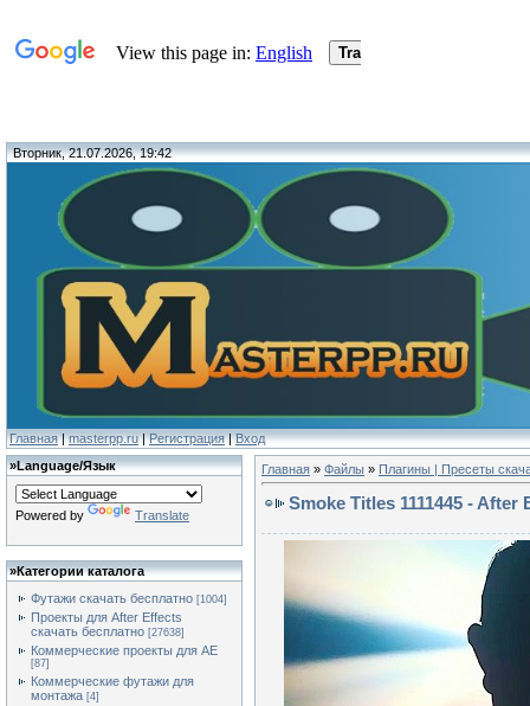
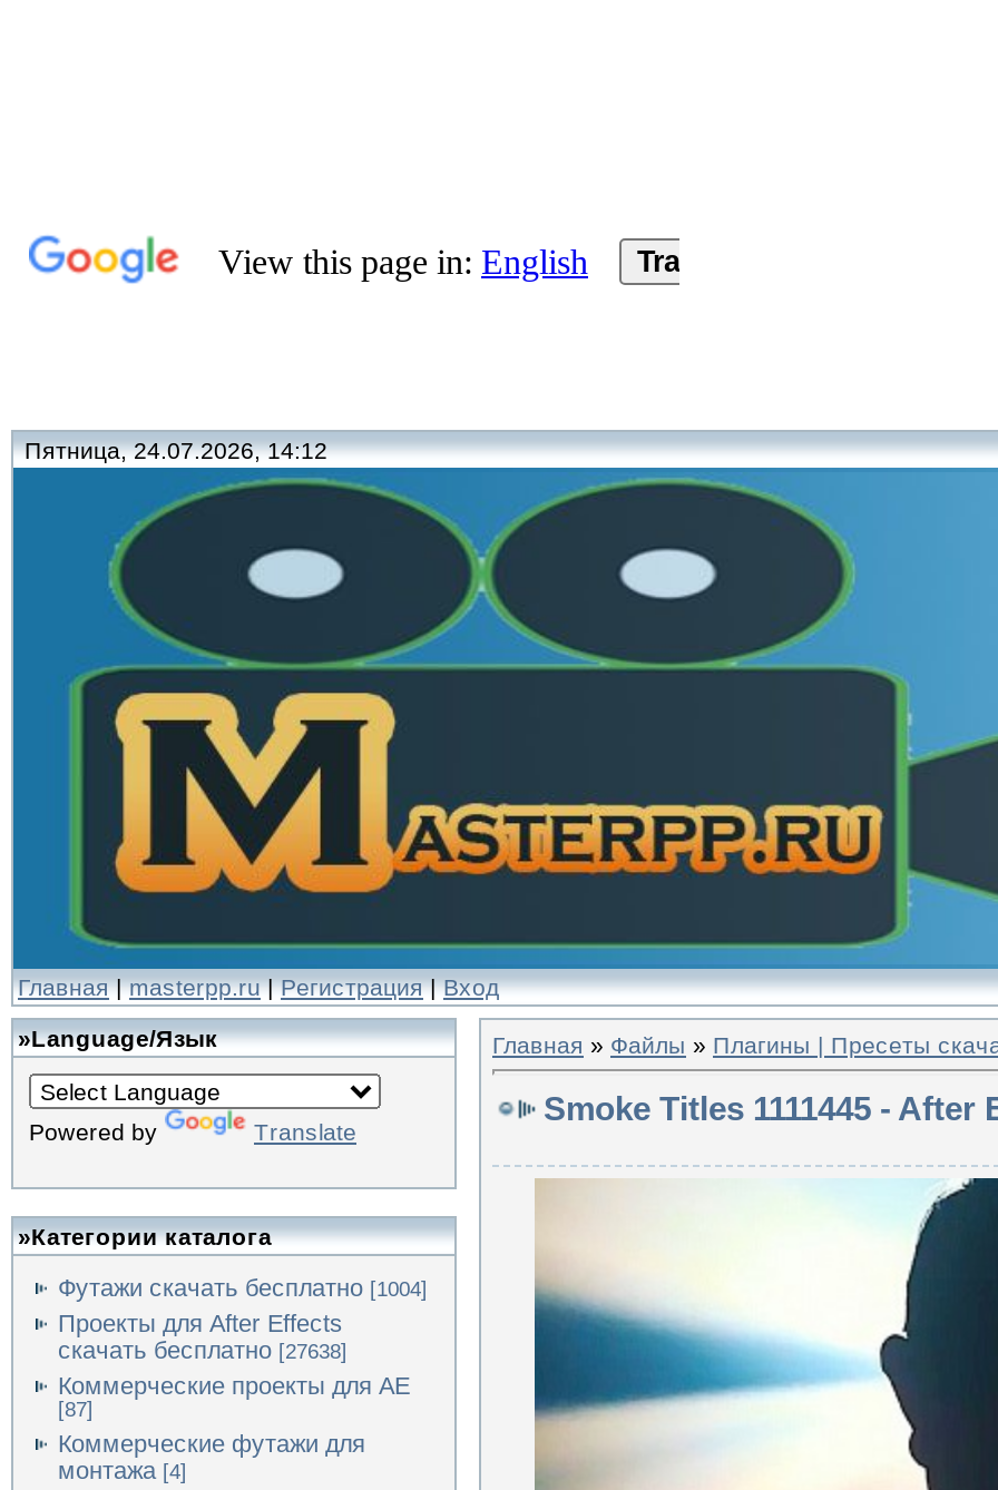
- Вторник, 21.07.2026, 19:42
+ Пятница, 24.07.2026, 14:12
